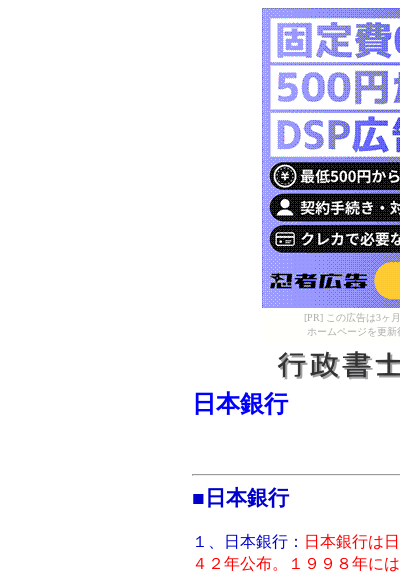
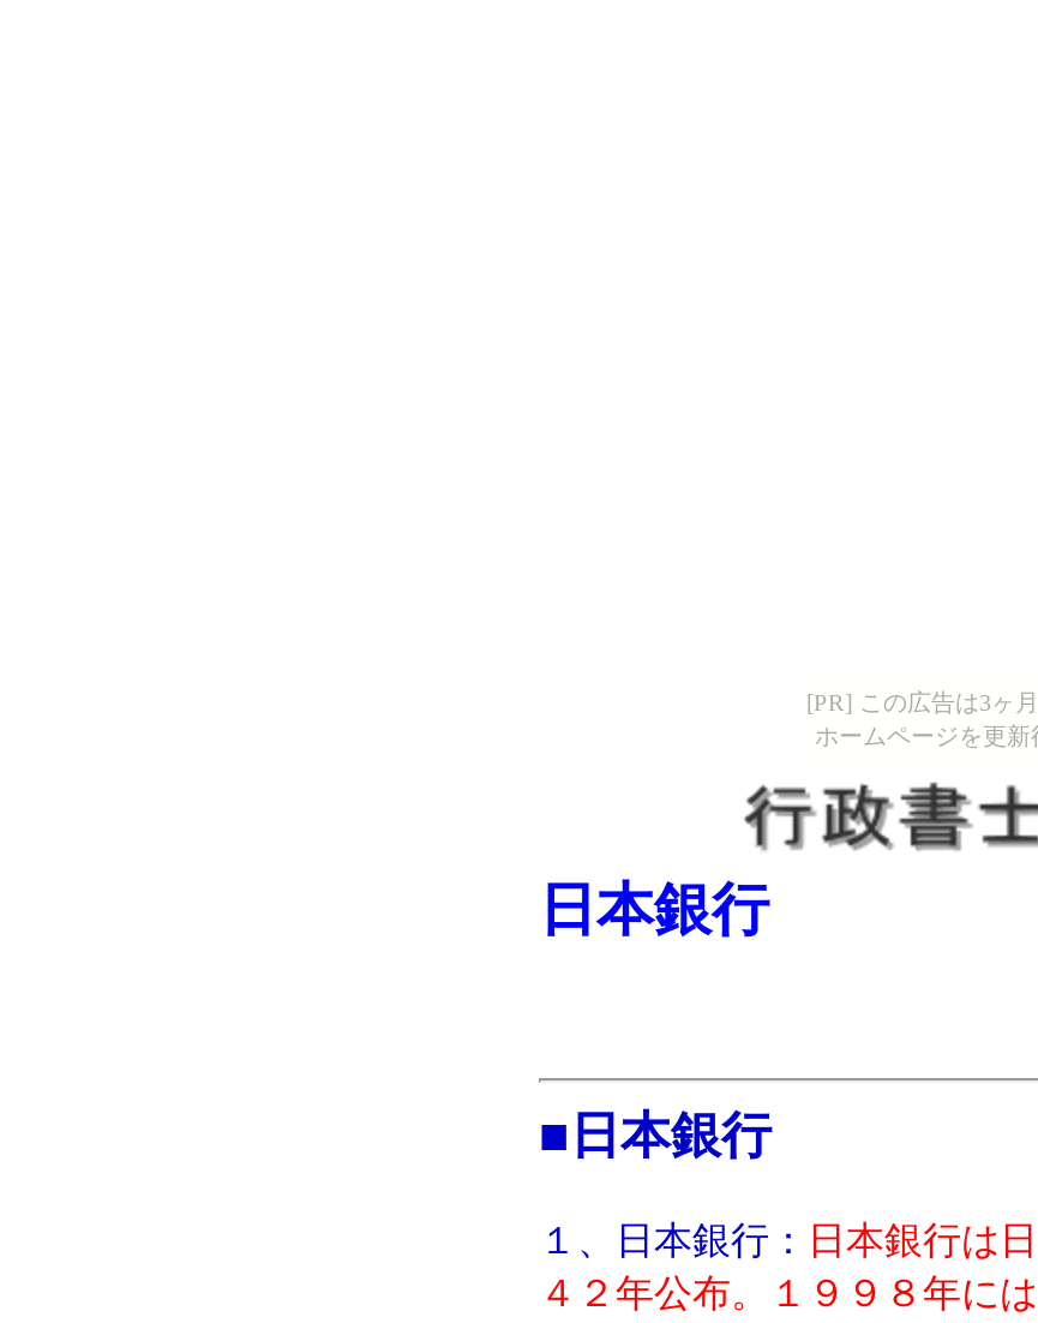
- [image]
